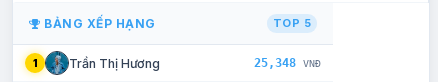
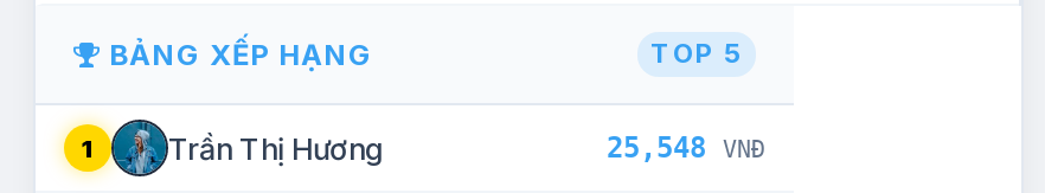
- 25,348 VNĐ
+ 25,548 VNĐ
